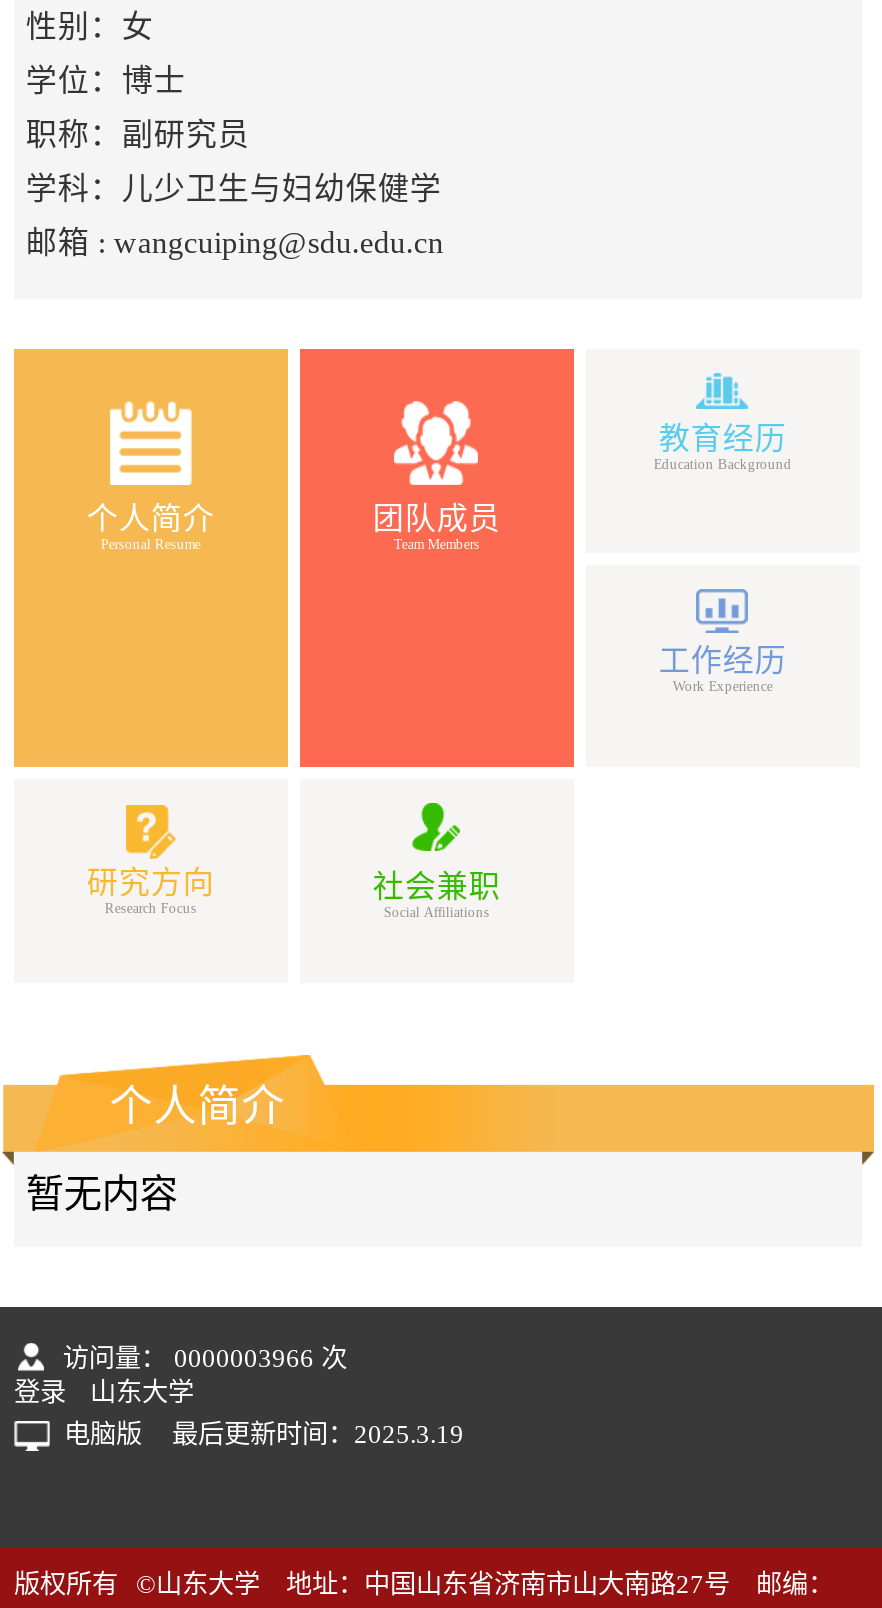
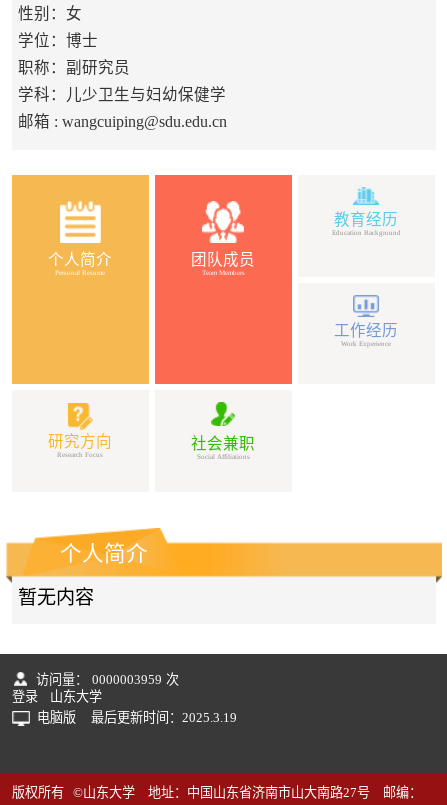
- 访问量： 0000003966 次
+ 访问量： 0000003959 次
